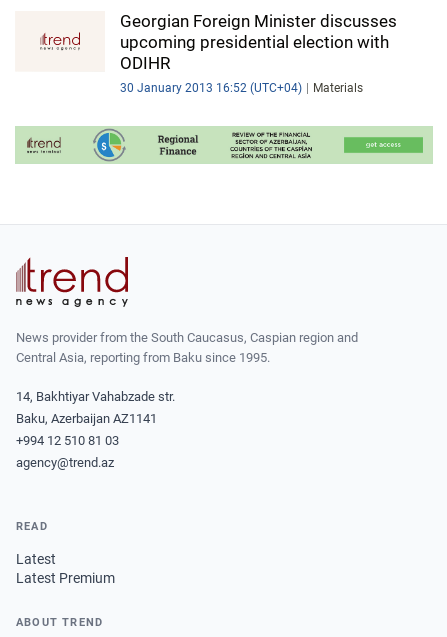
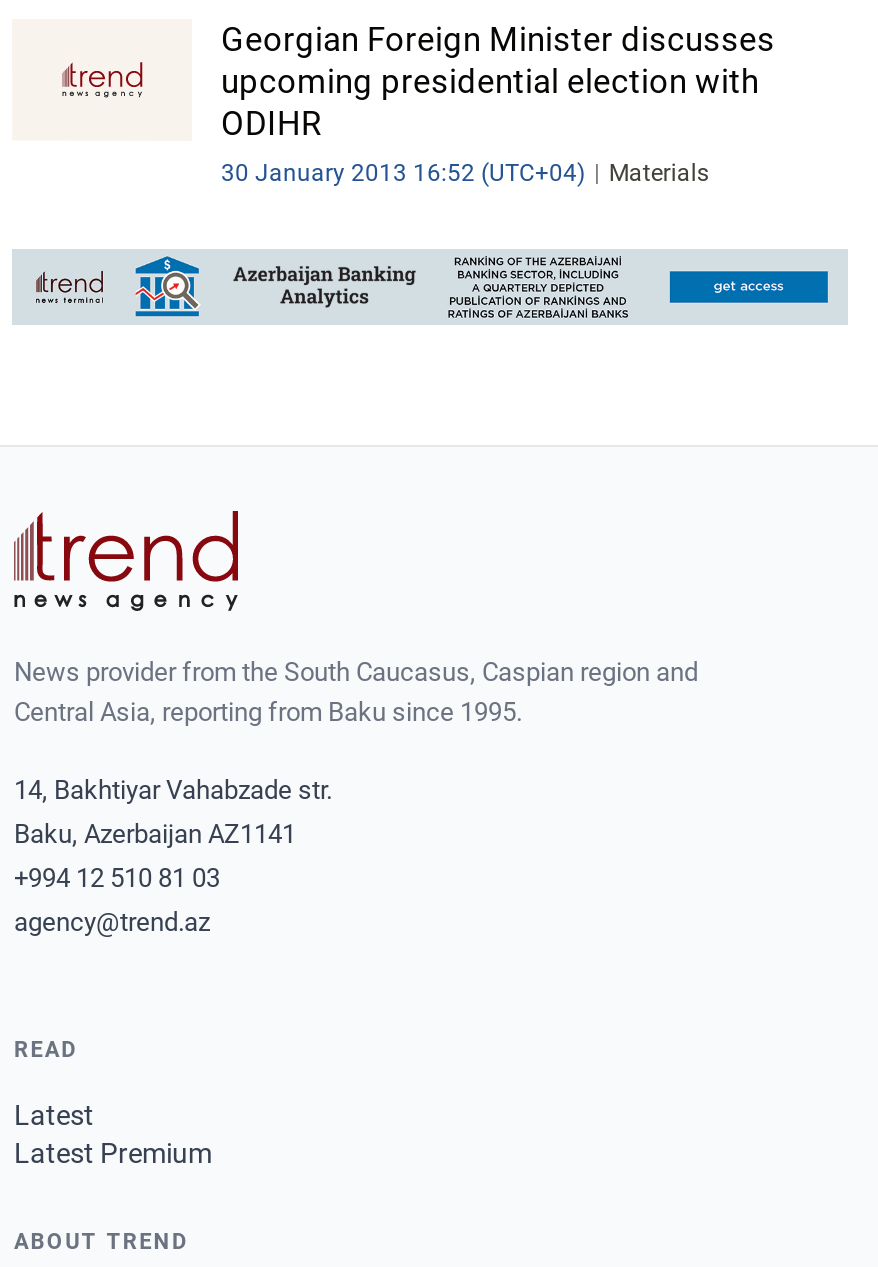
- [image]
+ [image]
